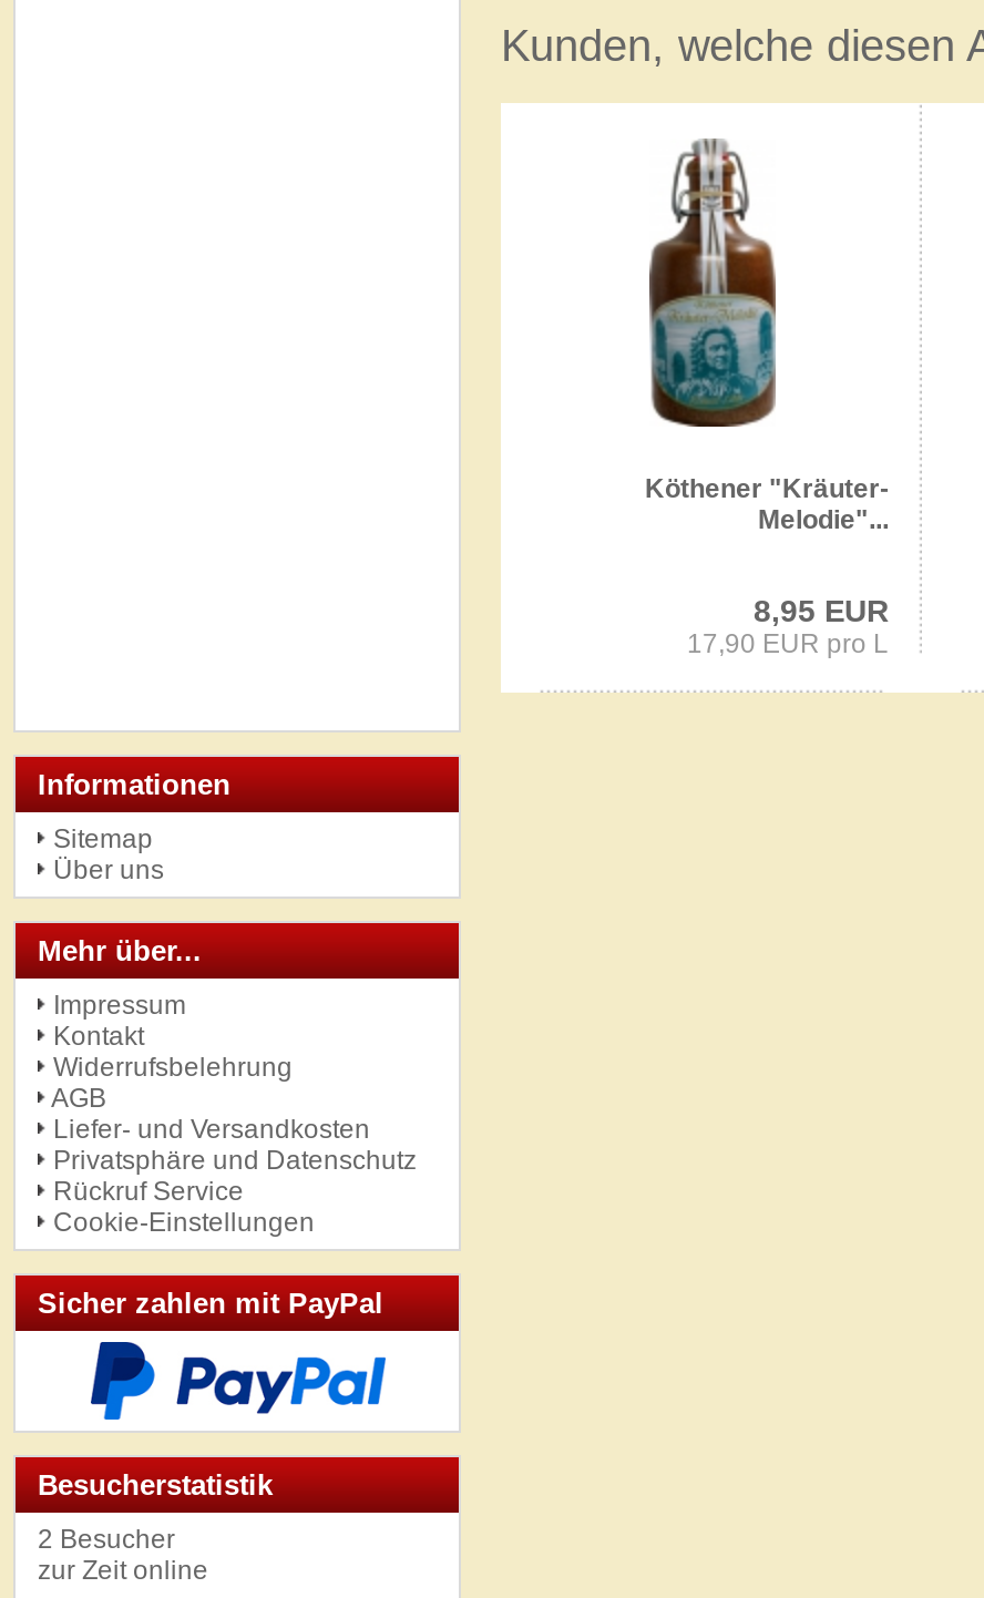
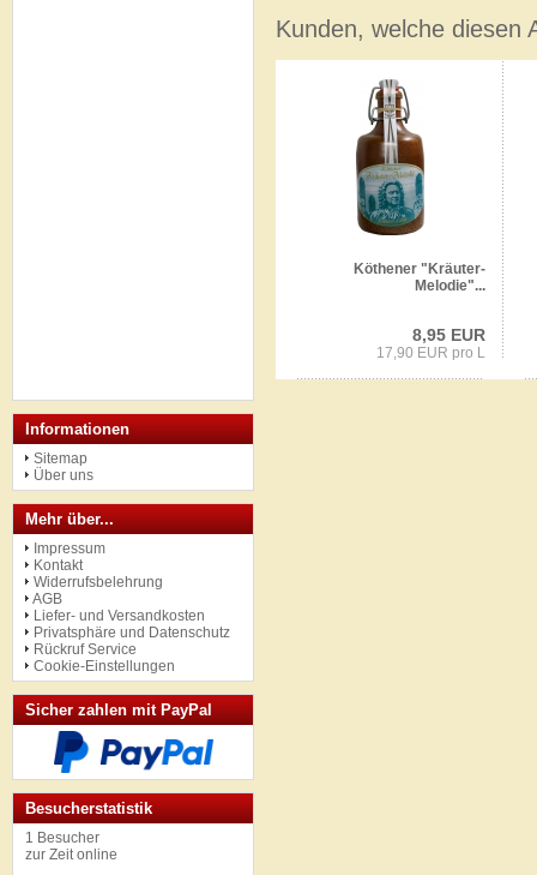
- 2 Besucher
+ 1 Besucher
